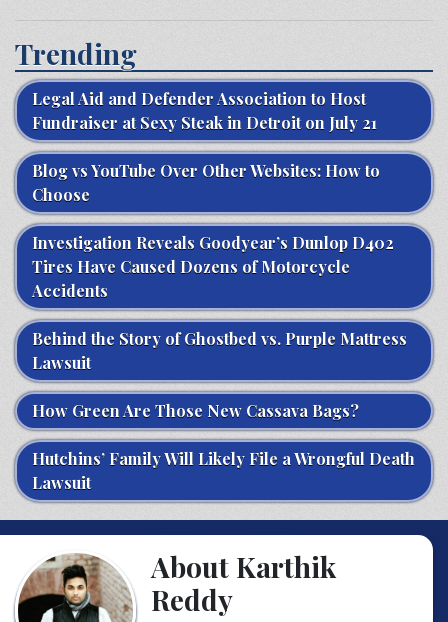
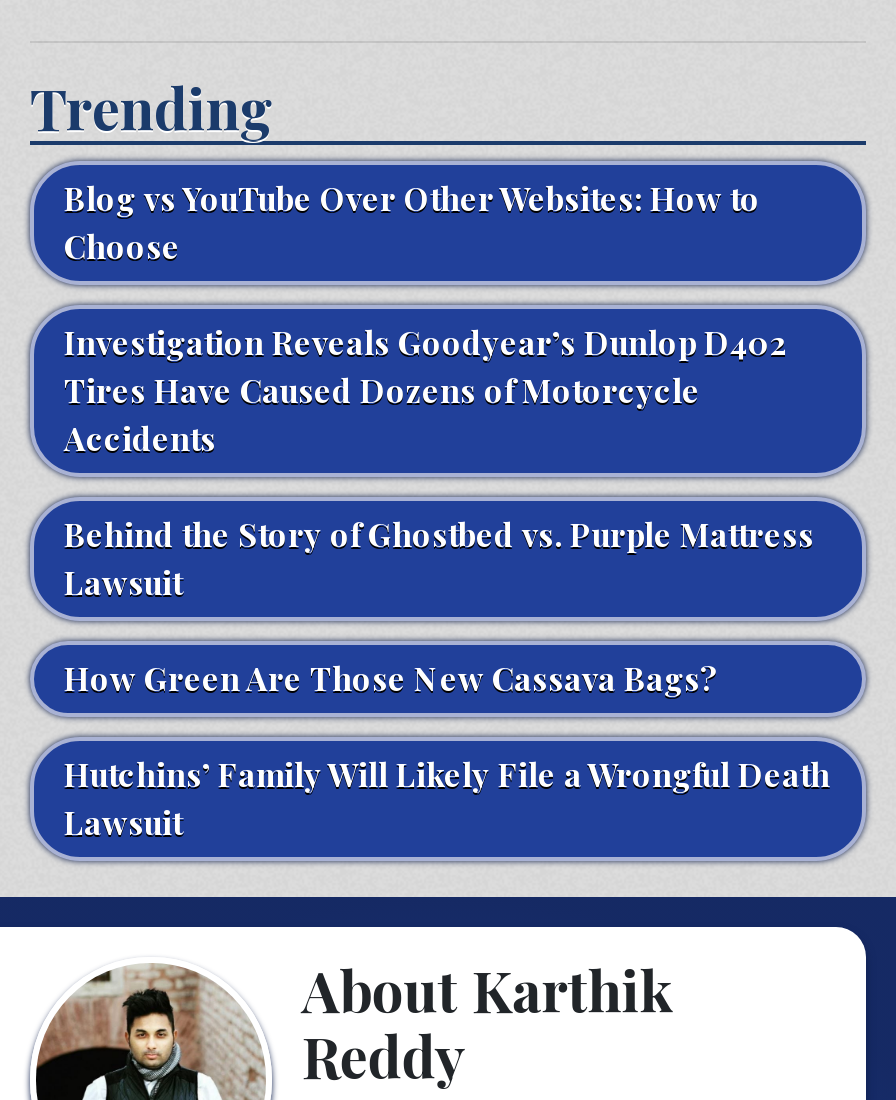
- Legal Aid and Defender Association to Host
- Fundraiser at Sexy Steak in Detroit on July 21
